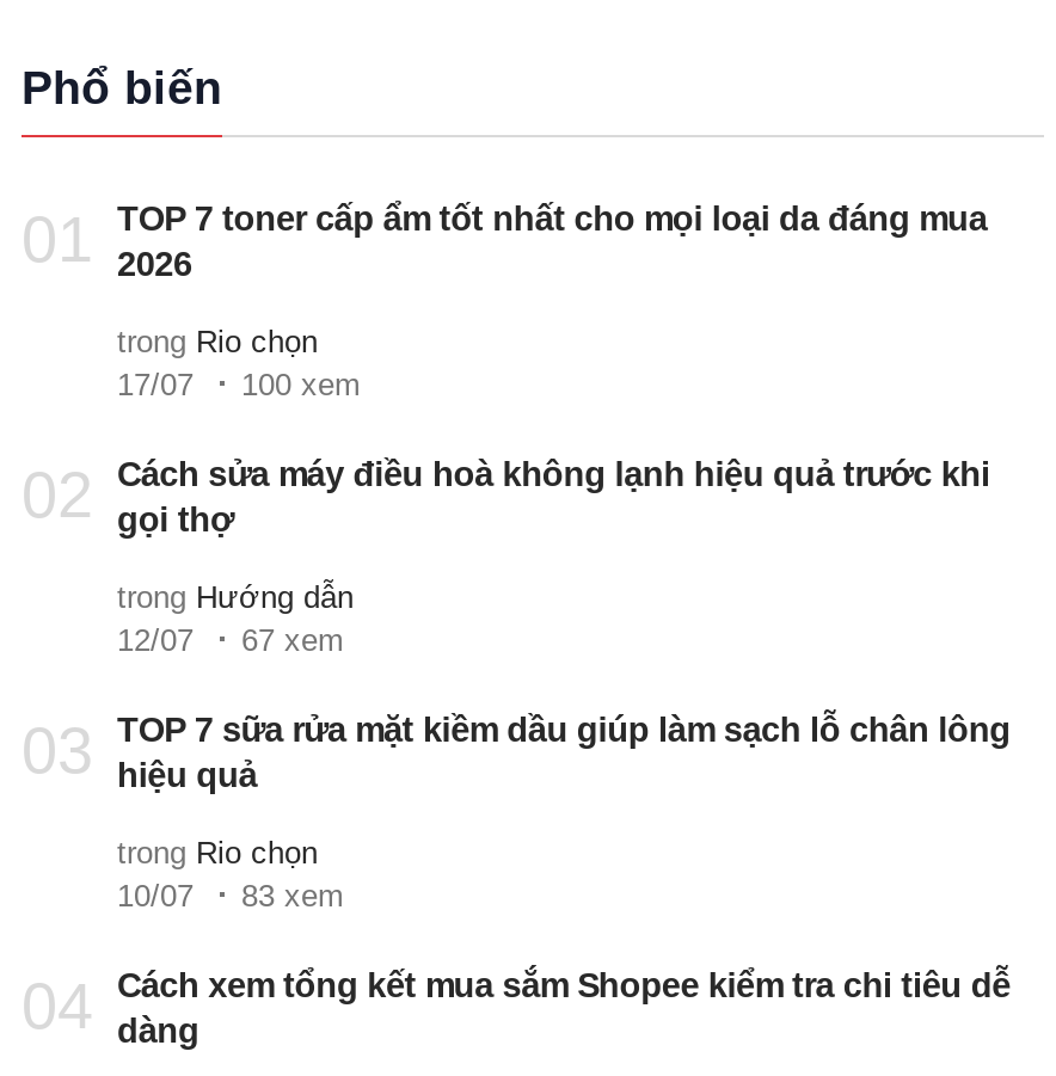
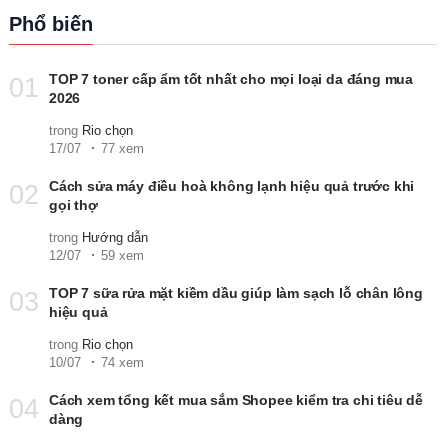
- 17/07 100 xem
+ 17/07 77 xem

- 12/07 67 xem
+ 12/07 59 xem

- 10/07 83 xem
+ 10/07 74 xem
